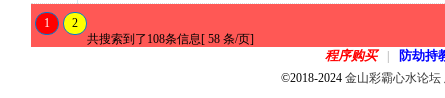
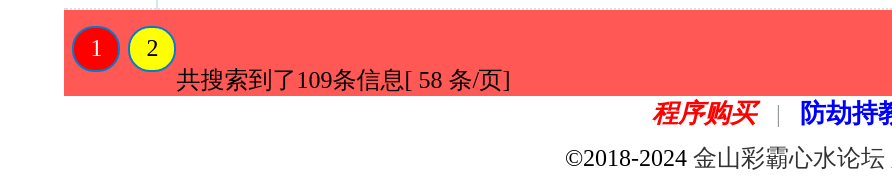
- 共搜索到了108条信息[ 58 条/页]
+ 共搜索到了109条信息[ 58 条/页]
